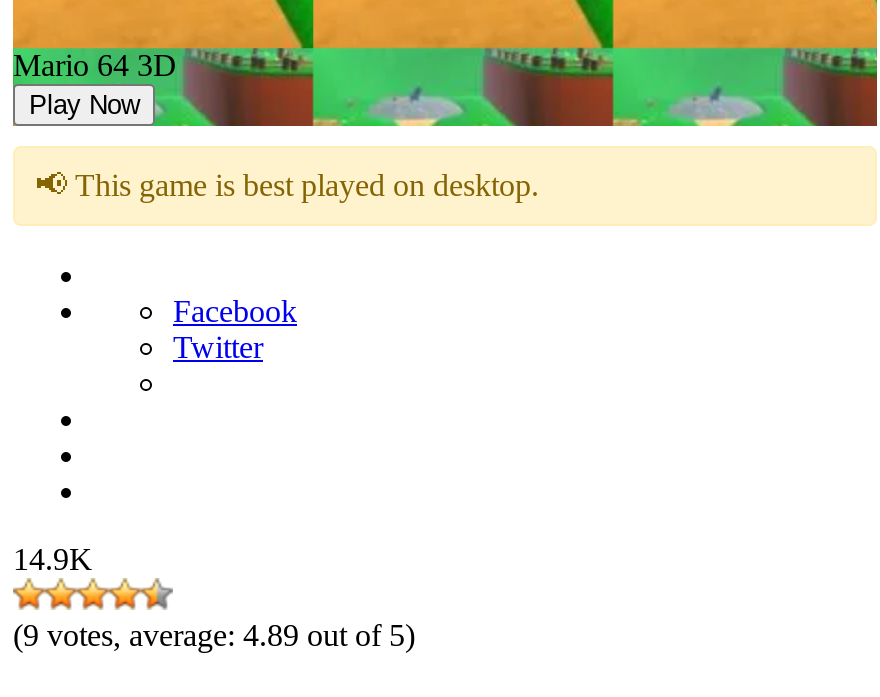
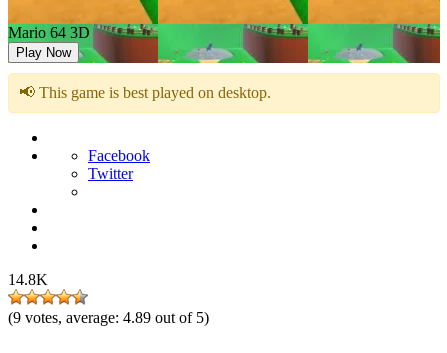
- 14.9K
+ 14.8K
